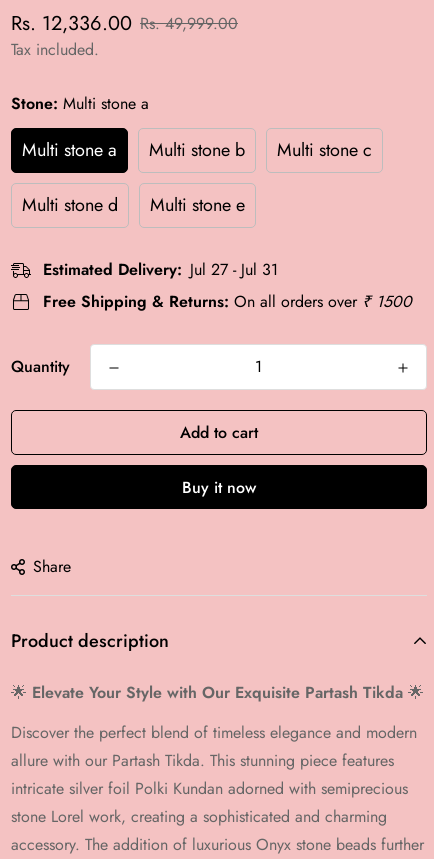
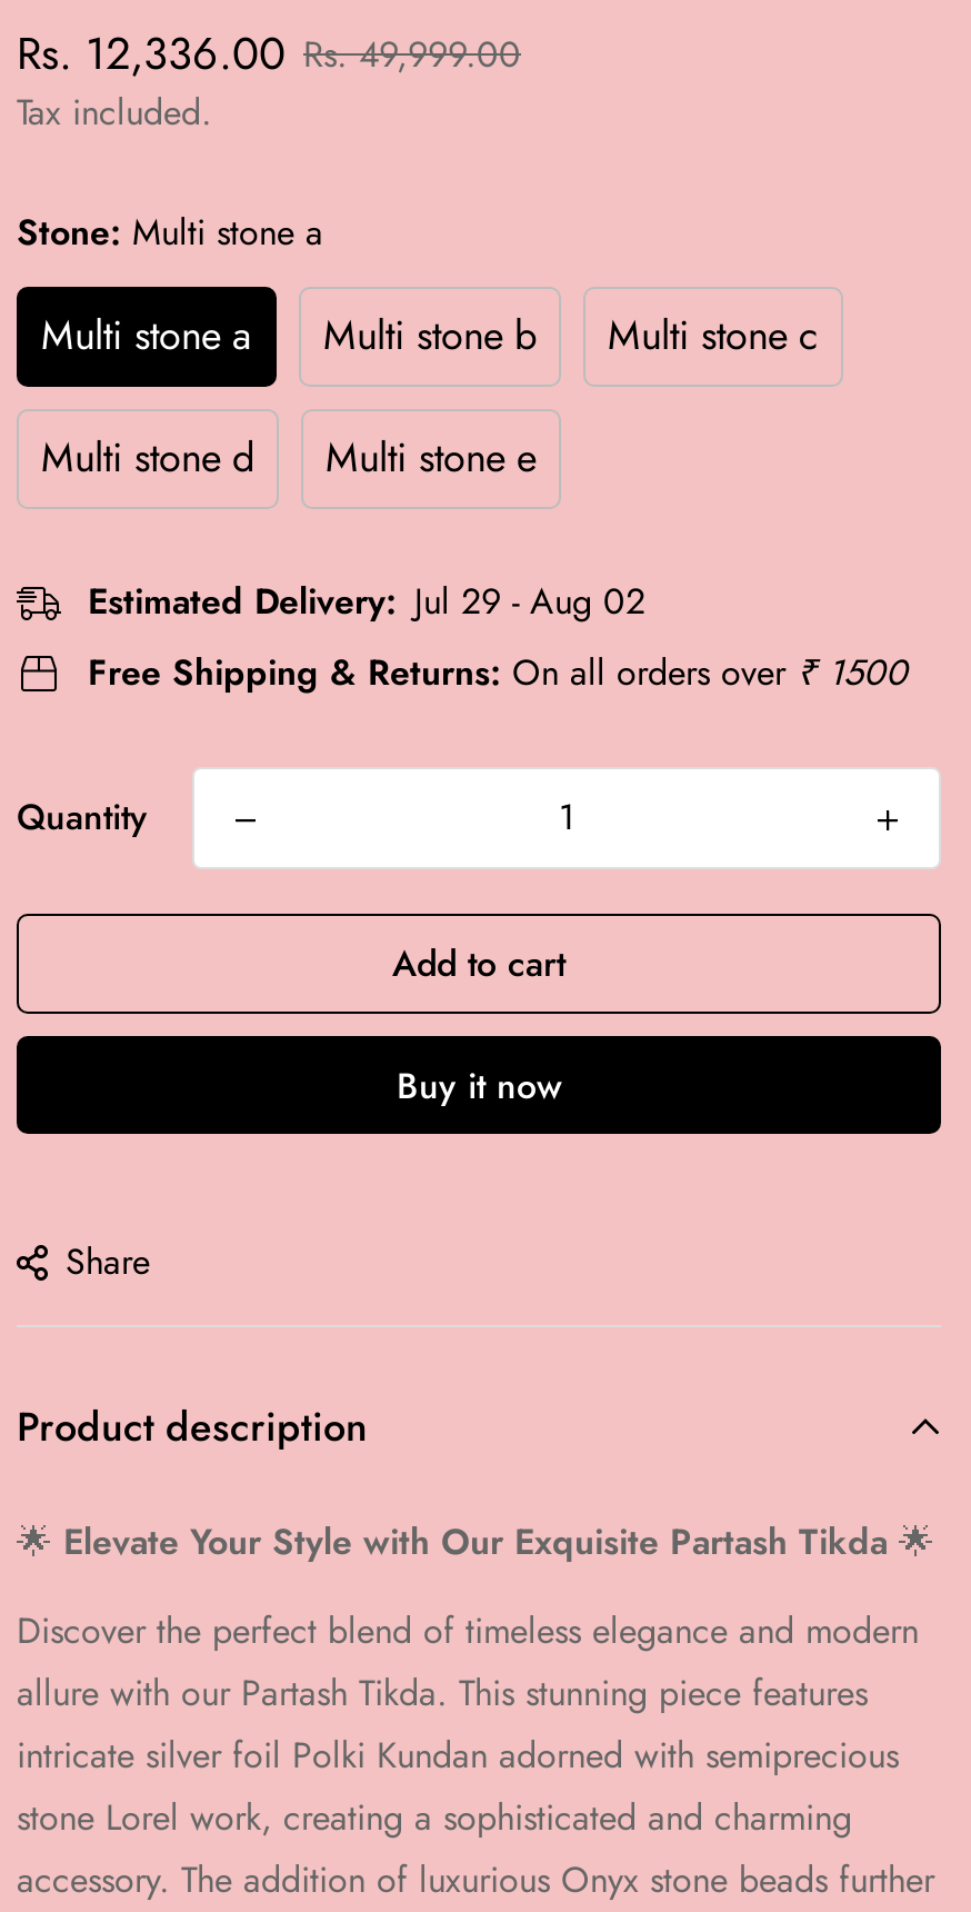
- Estimated Delivery: Jul 27 - Jul 31
+ Estimated Delivery: Jul 29 - Aug 02
